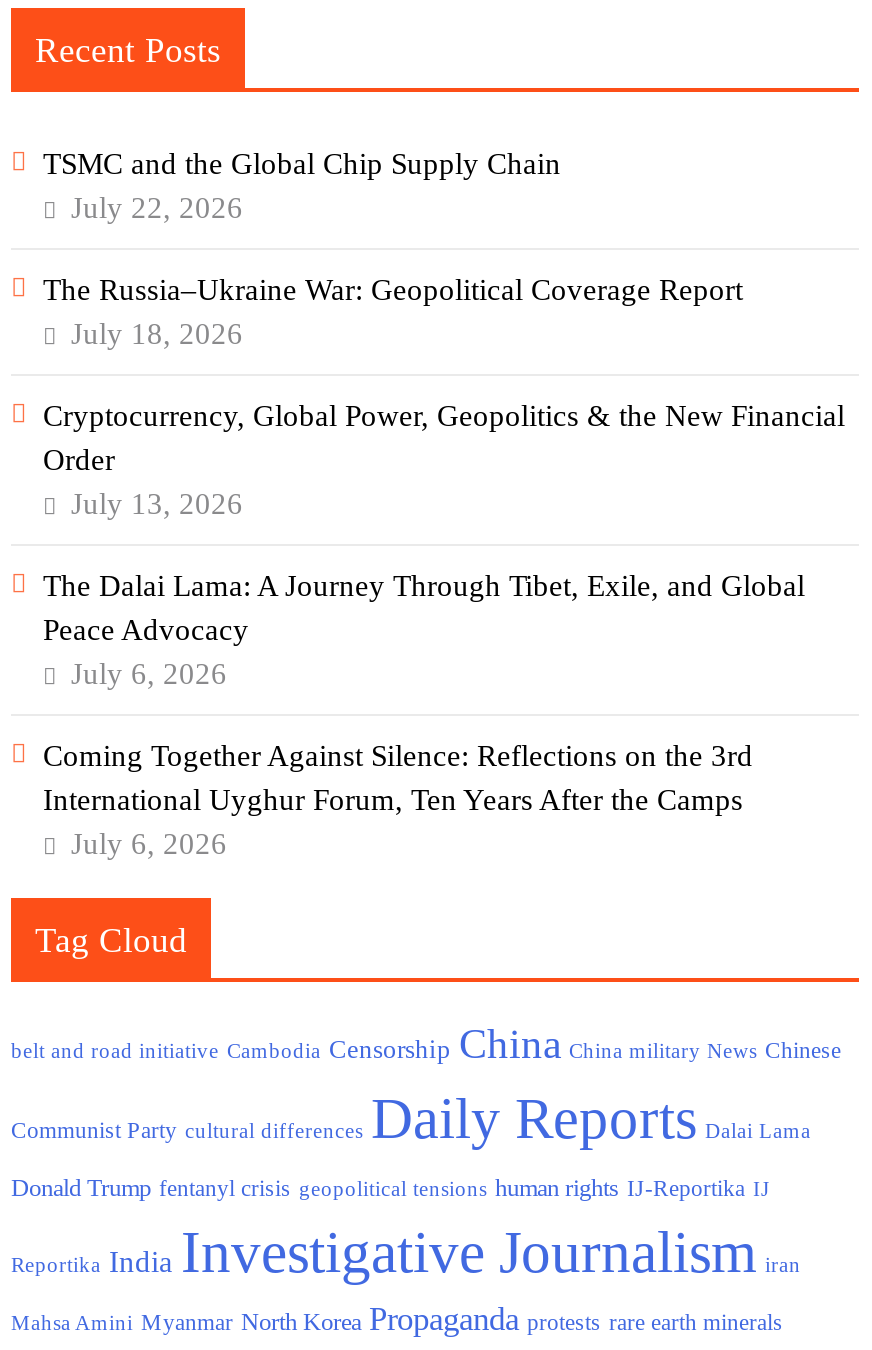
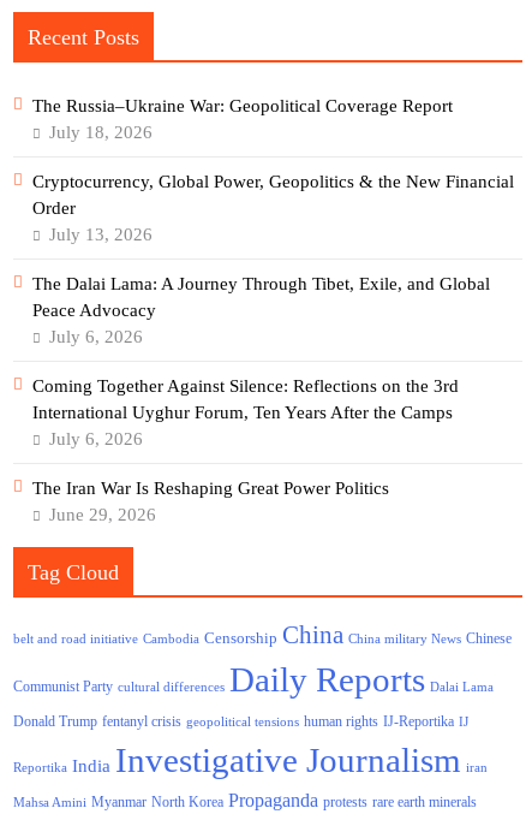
- TSMC and the Global Chip Supply Chain
- July 22, 2026

moved up: The Russia–Ukraine War: Geopolitical Coverage Report | July 18, 2026 | Cryptocurrency, Global Power, Geopolitics & the New Financial | ... | International Uyghur Forum, Ten Years After the Camps | July 6, 2026

+ The Iran War Is Reshaping Great Power Politics
+ June 29, 2026
